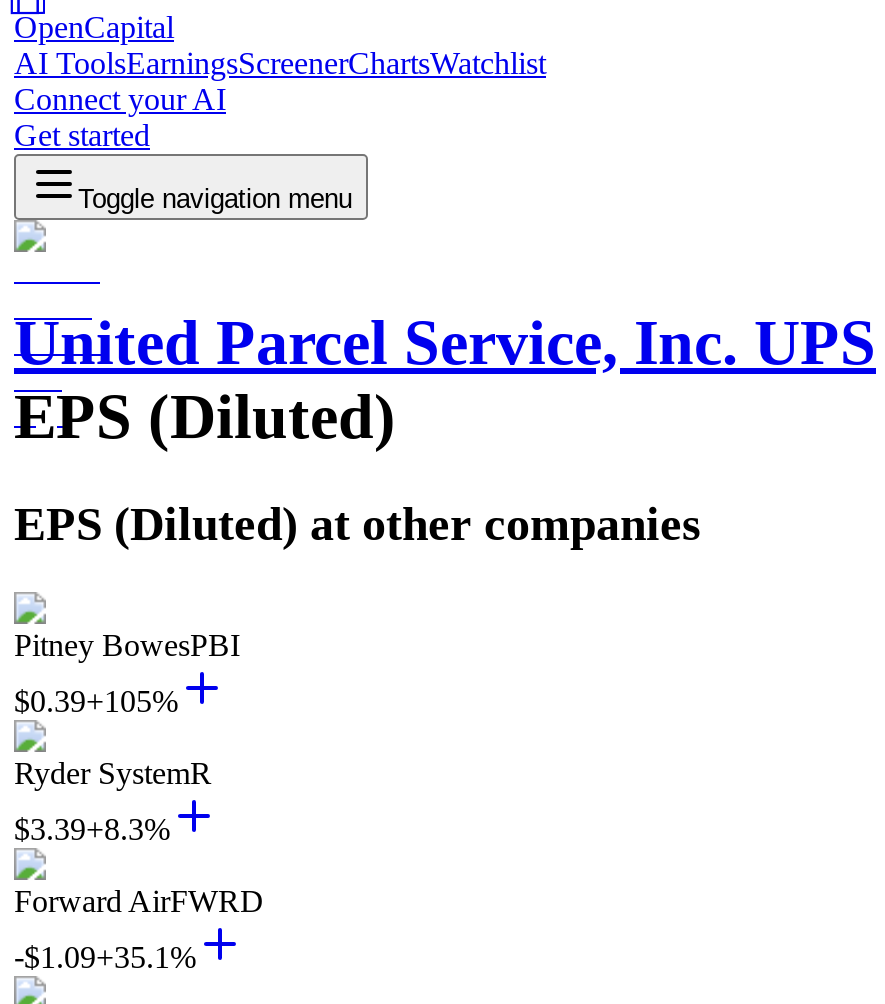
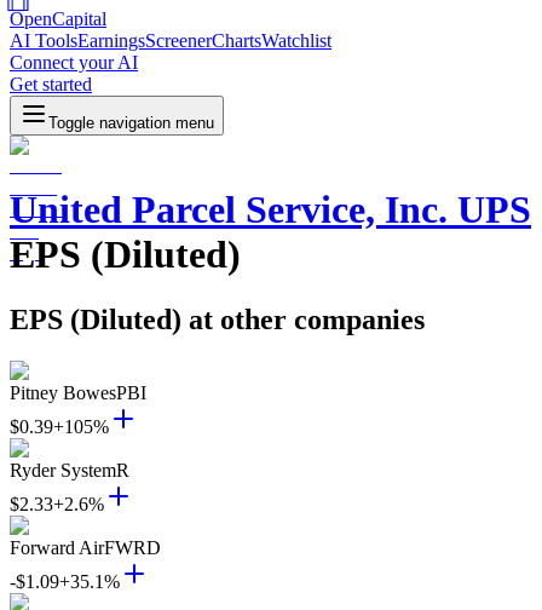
- $3.39+8.3%
+ $2.33+2.6%
